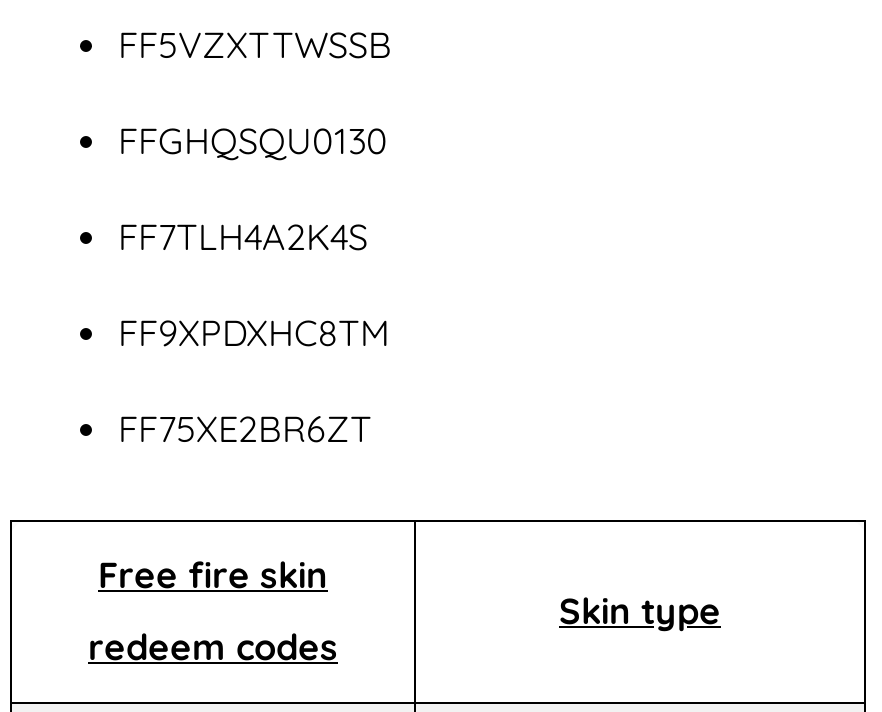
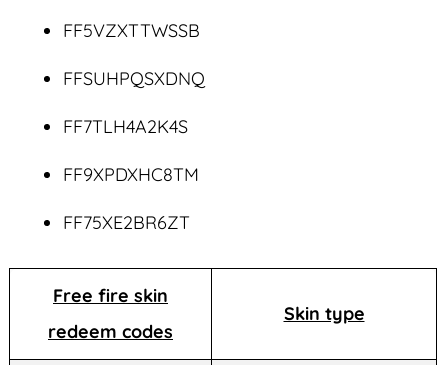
- FFGHQSQU0130
+ FFSUHPQSXDNQ
